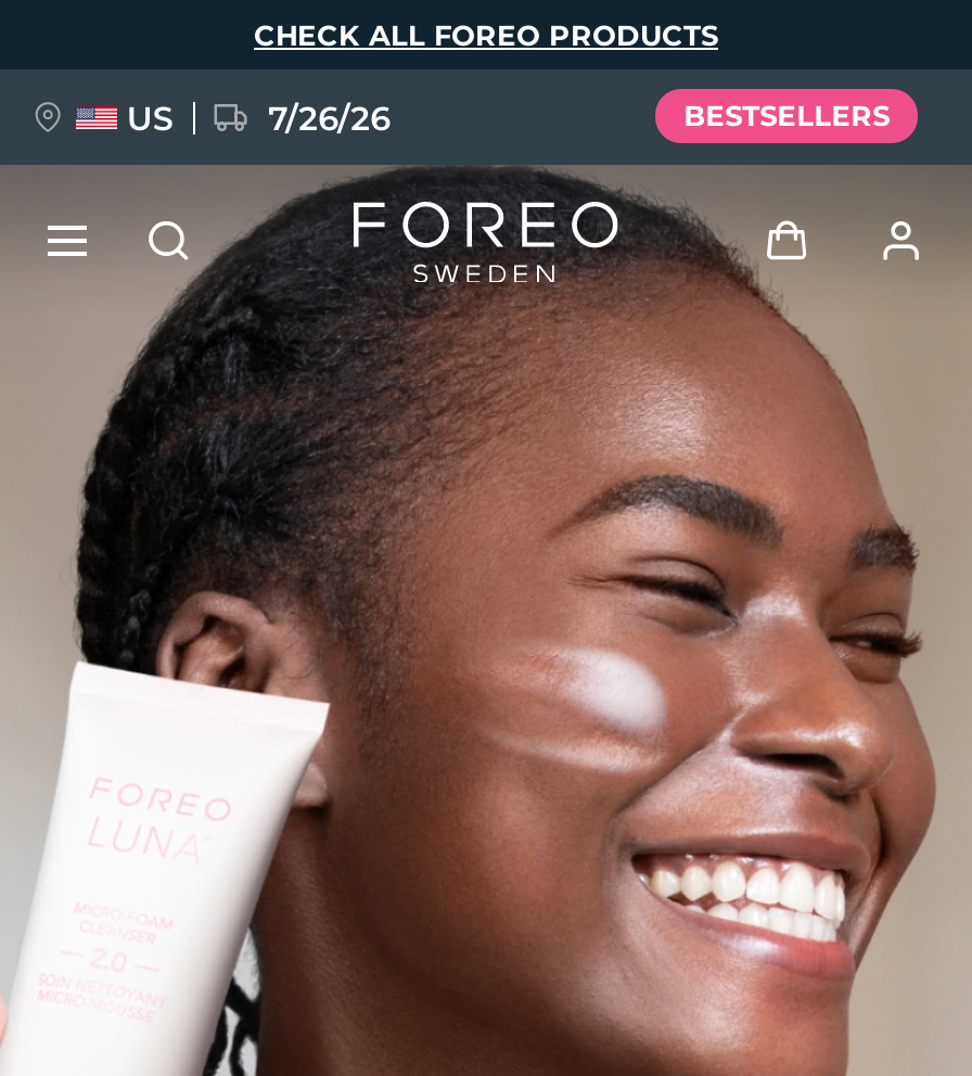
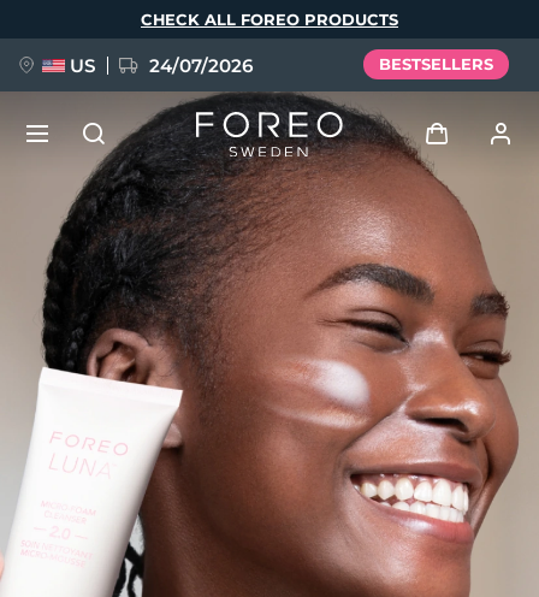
- 7/26/26
+ 24/07/2026
